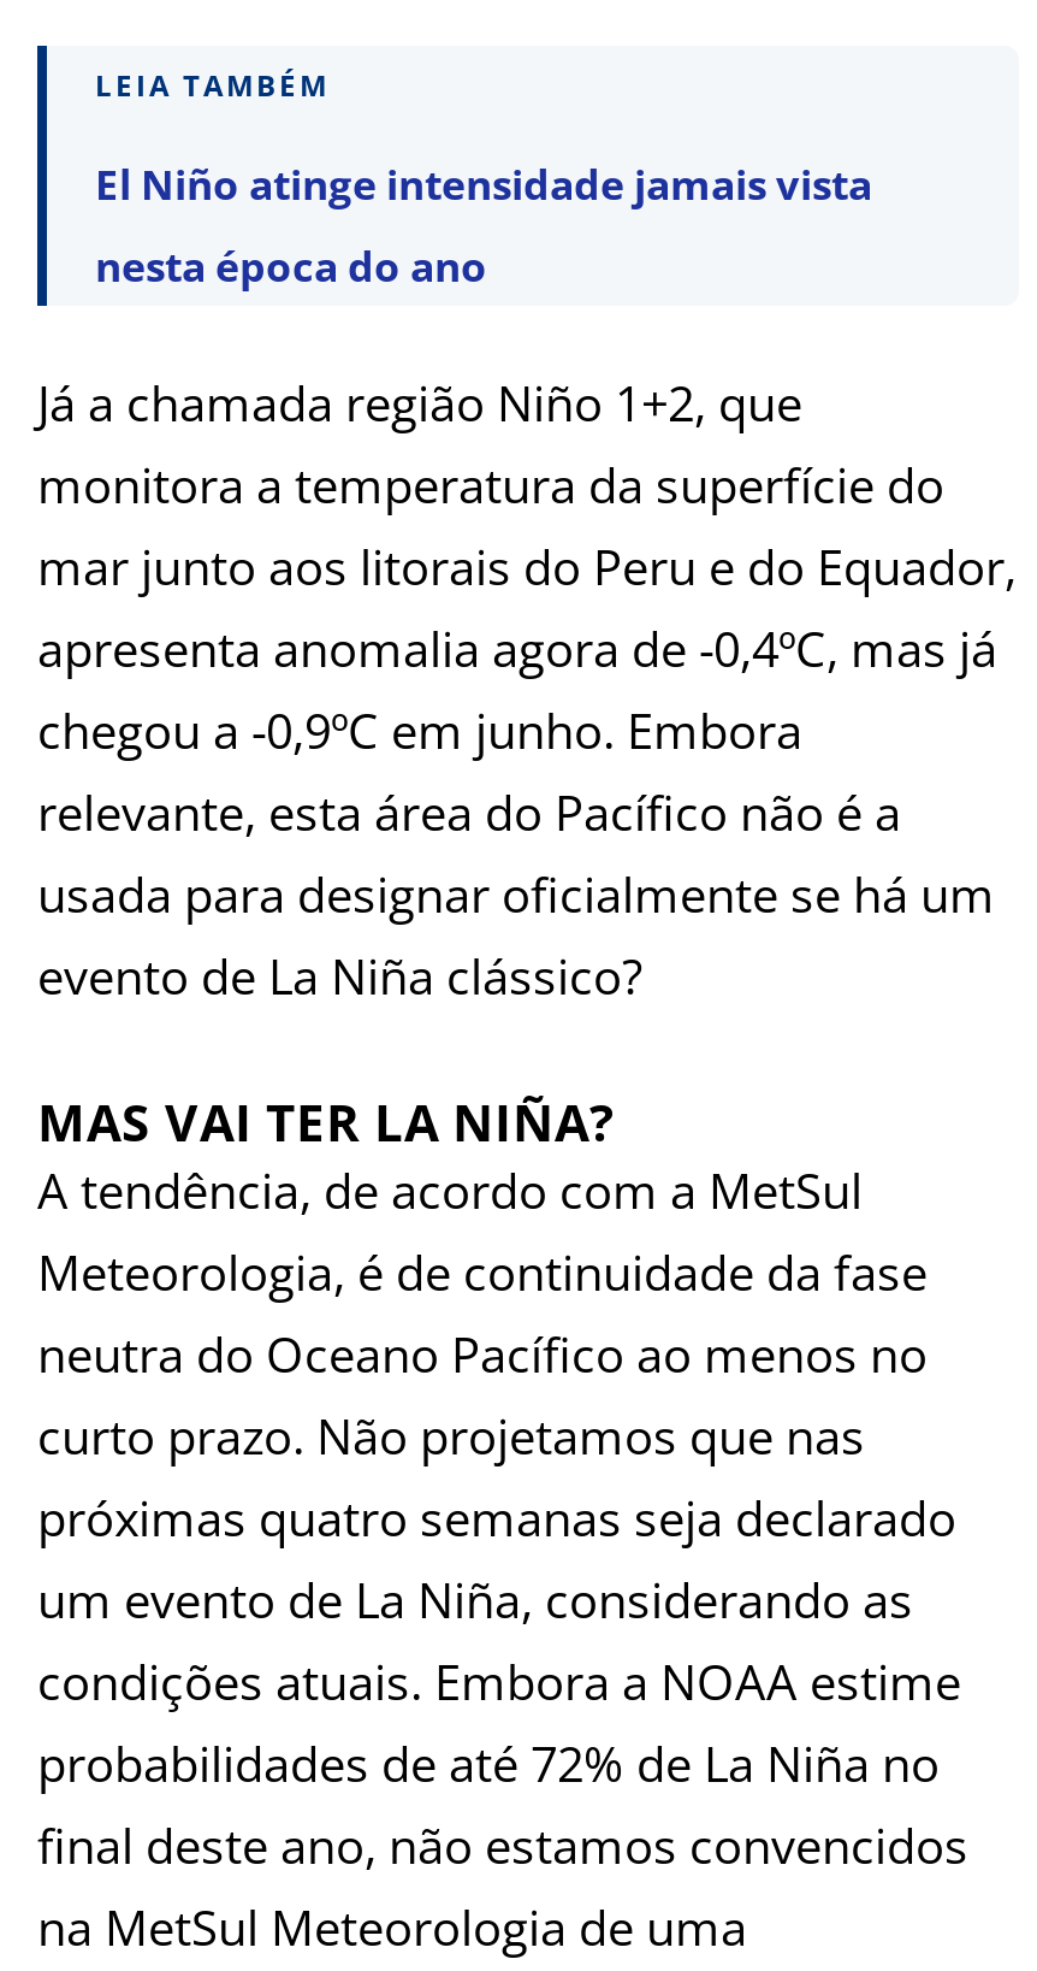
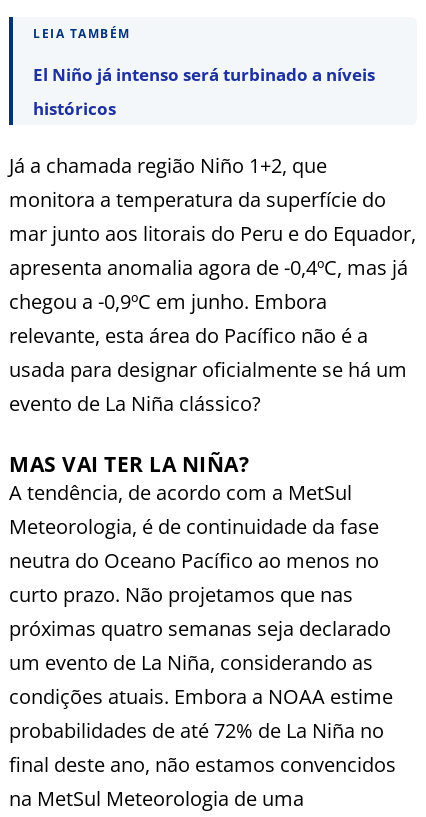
- El Niño atinge intensidade jamais vista
+ El Niño já intenso será turbinado a níveis

- nesta época do ano
+ históricos
